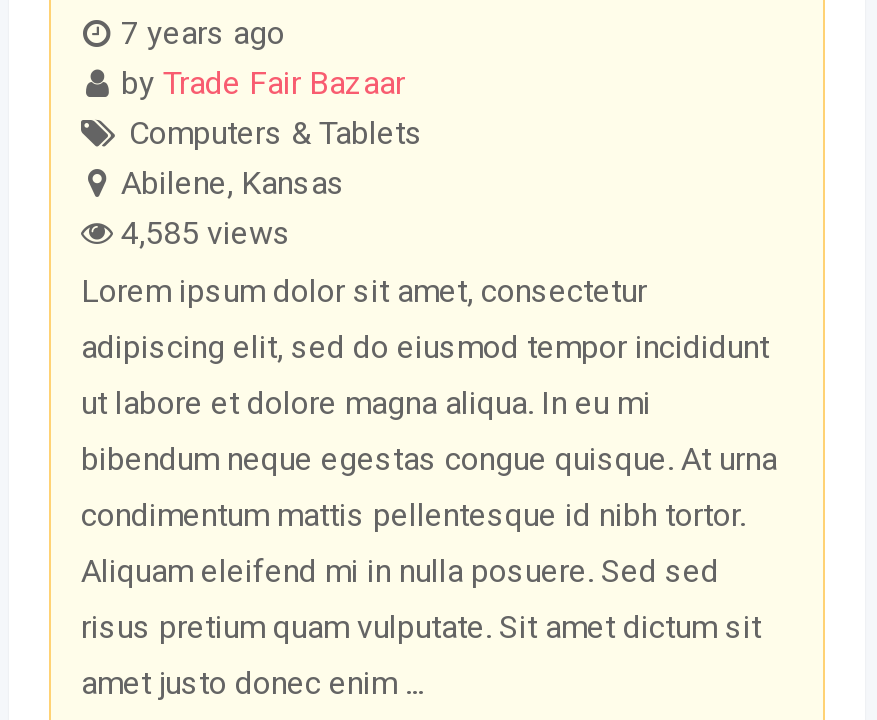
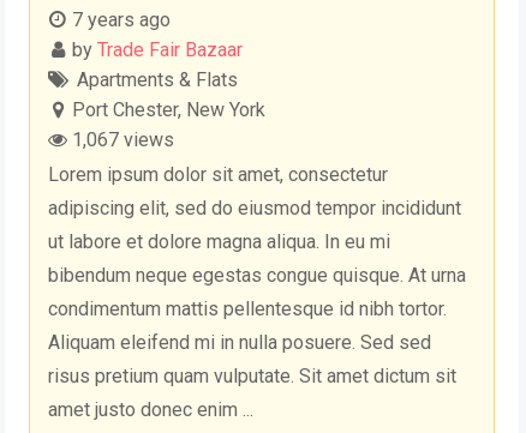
- Computers & Tablets
- Abilene, Kansas
- 4,585 views
+ Apartments & Flats
+ Port Chester, New York
+ 1,067 views
